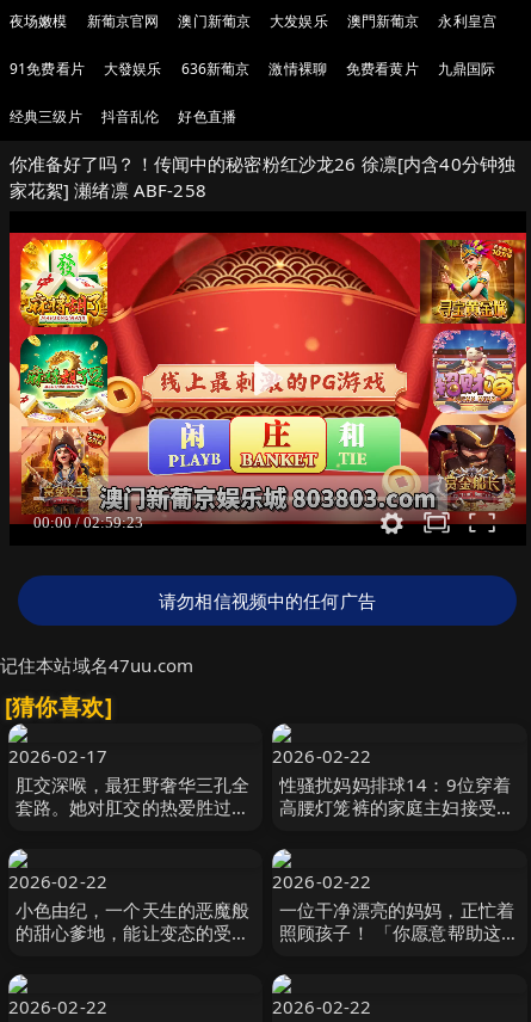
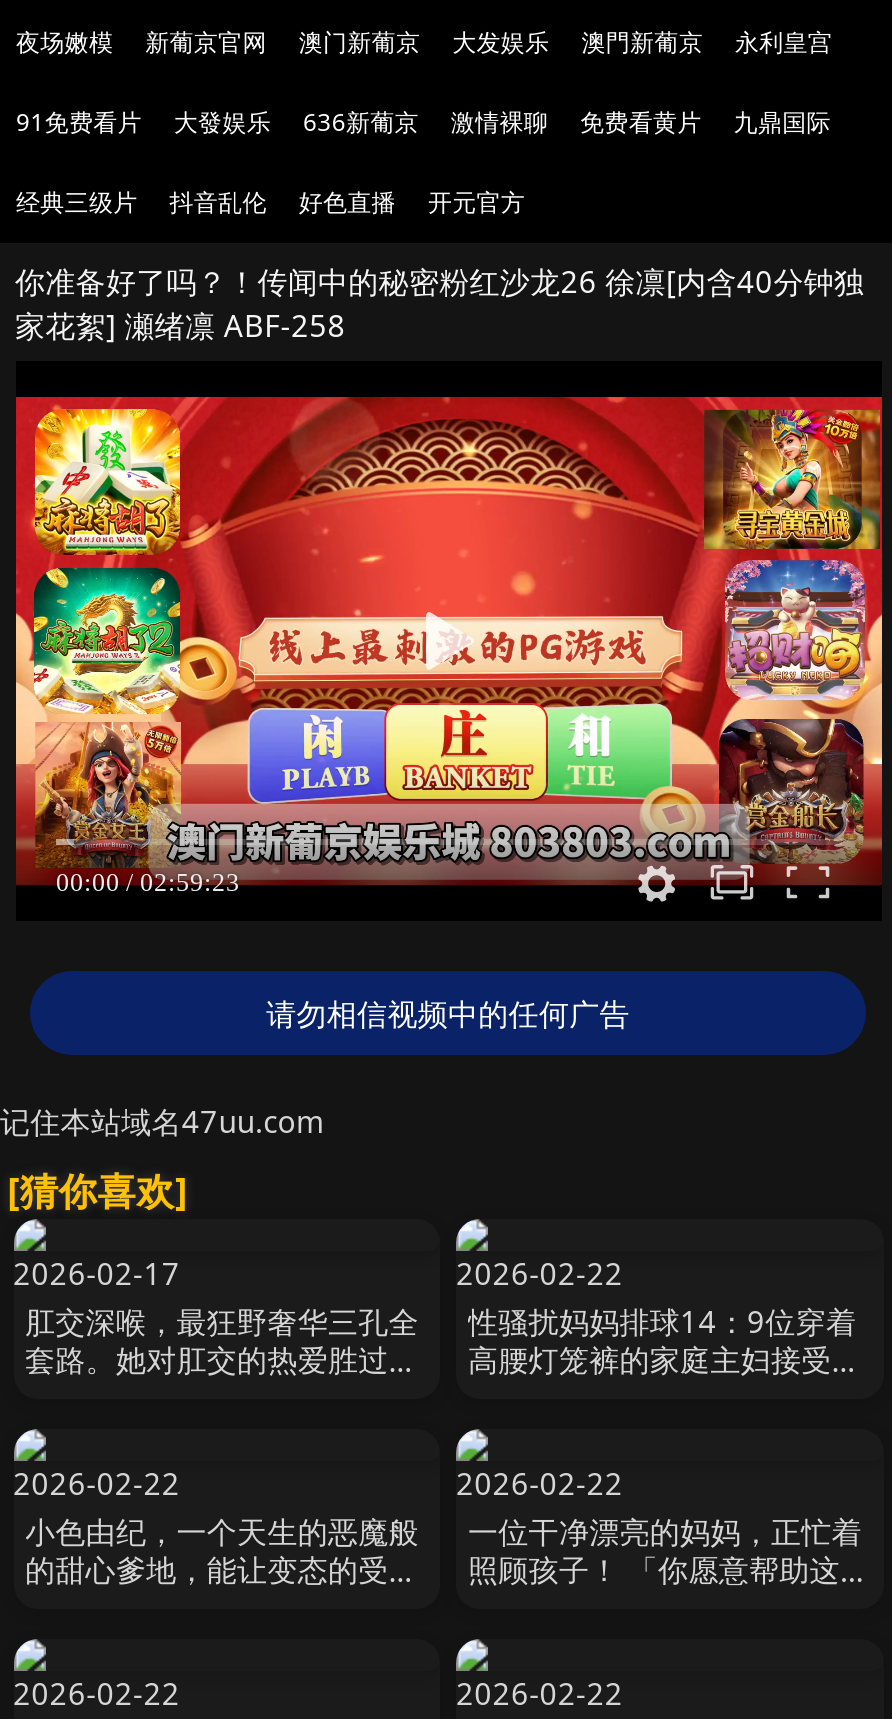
+ 开元官方
